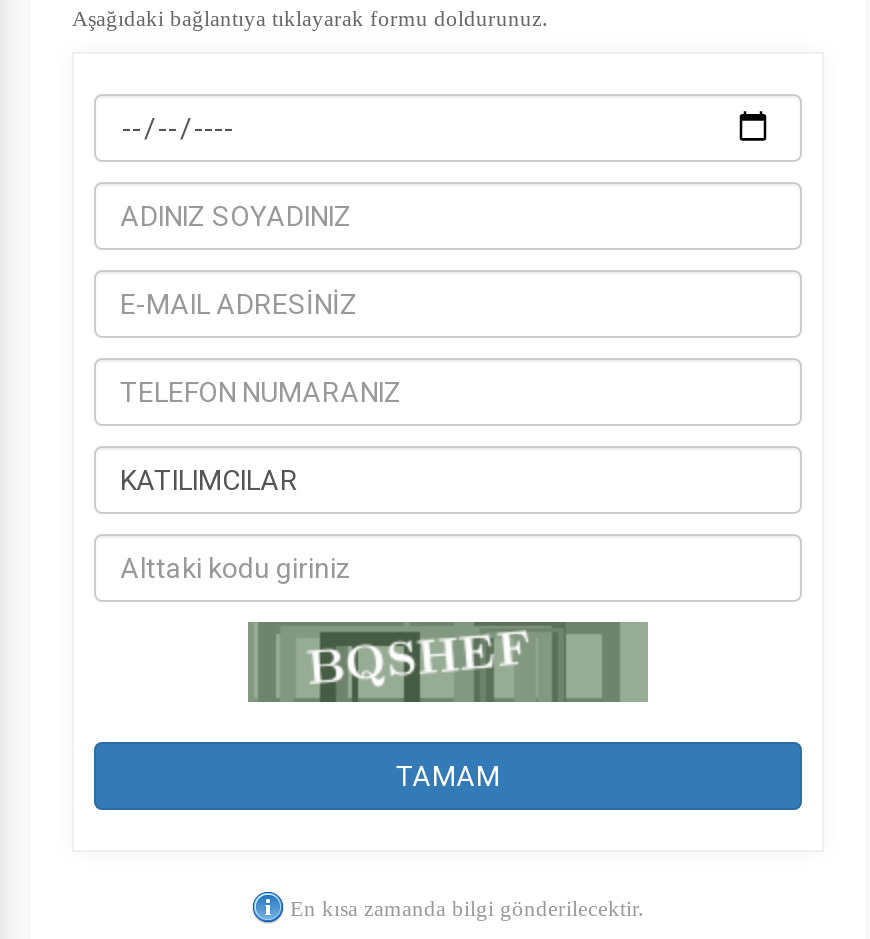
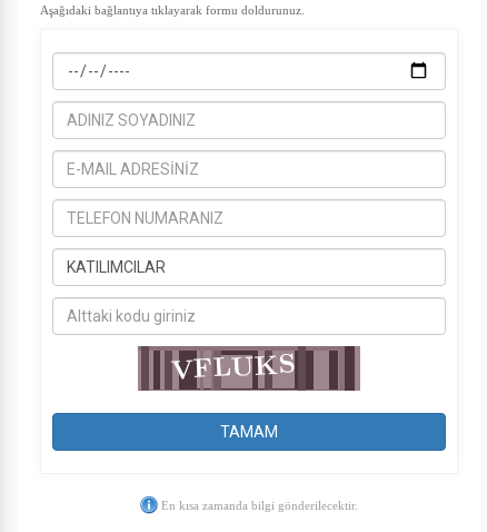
- [image]
+ [image]
